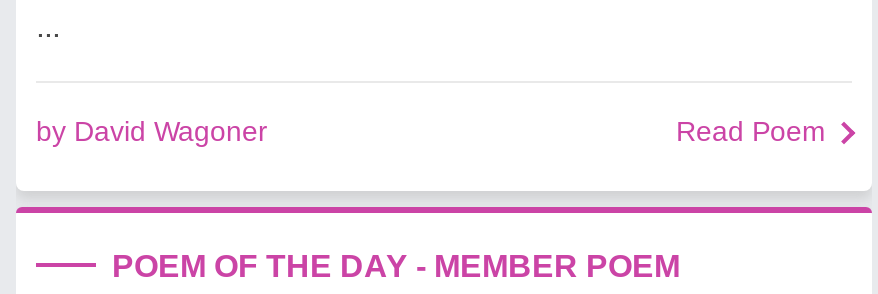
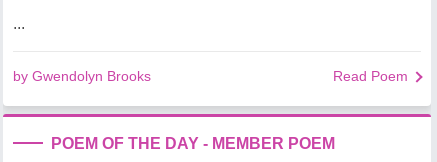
- by David Wagoner
+ by Gwendolyn Brooks
